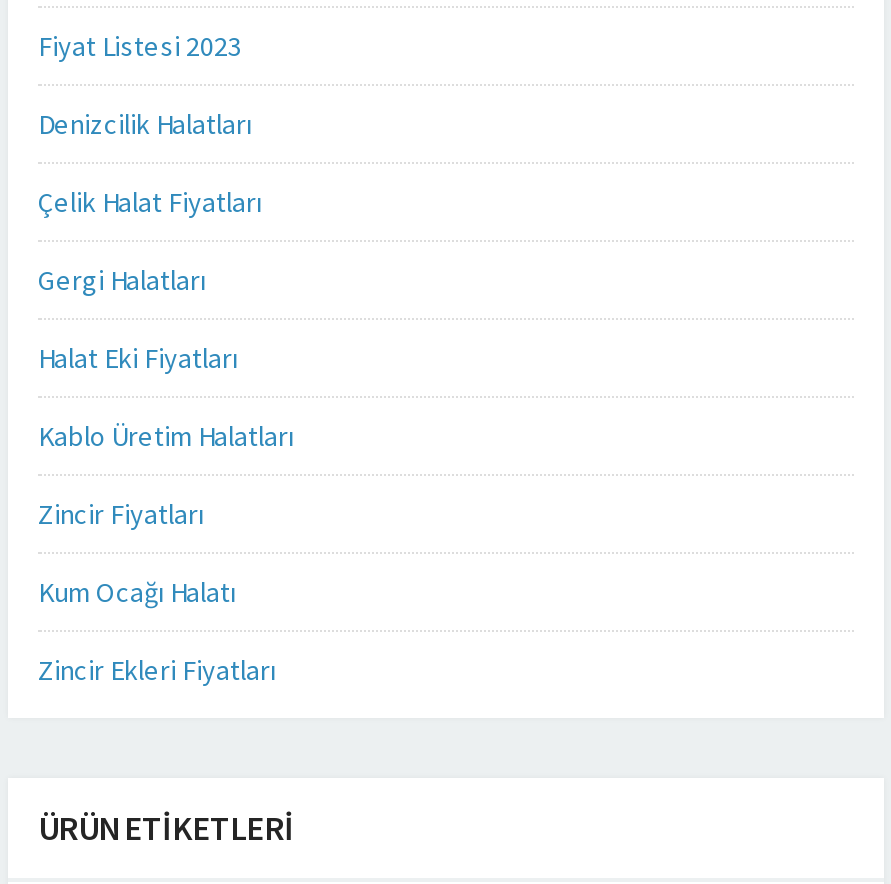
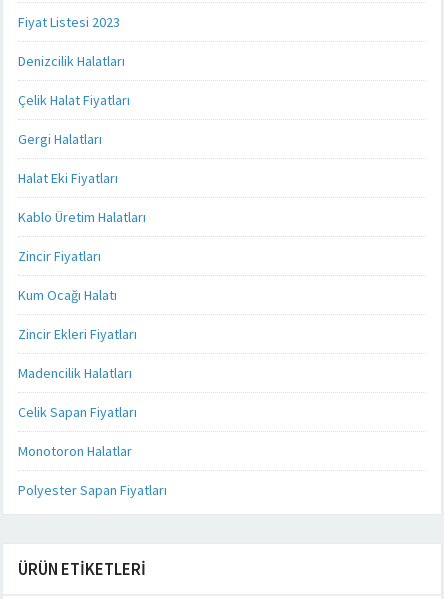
+ Madencilik Halatları
+ Celik Sapan Fiyatları
+ Monotoron Halatlar
+ Polyester Sapan Fiyatları
